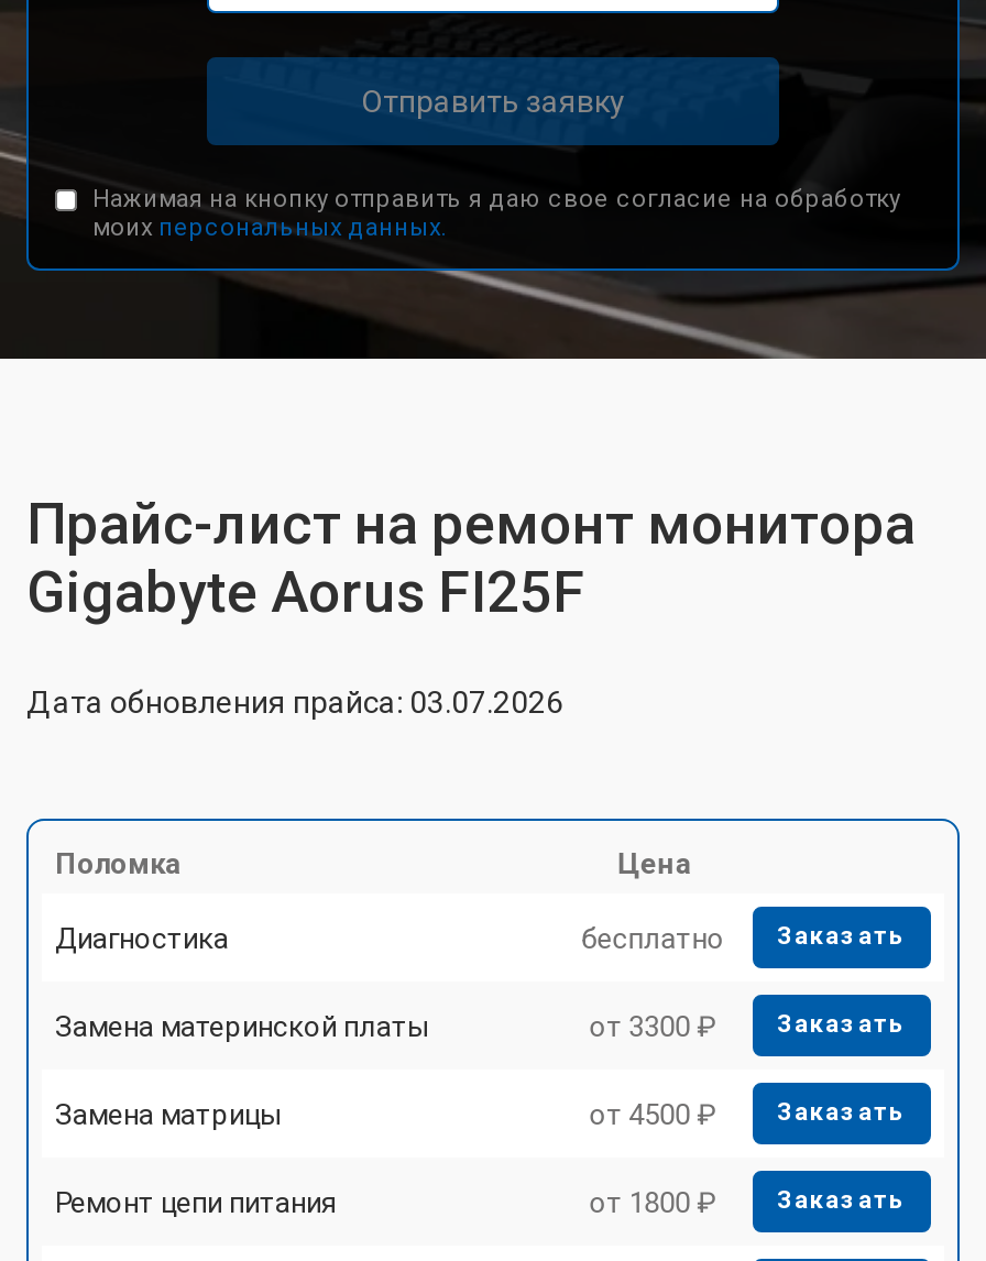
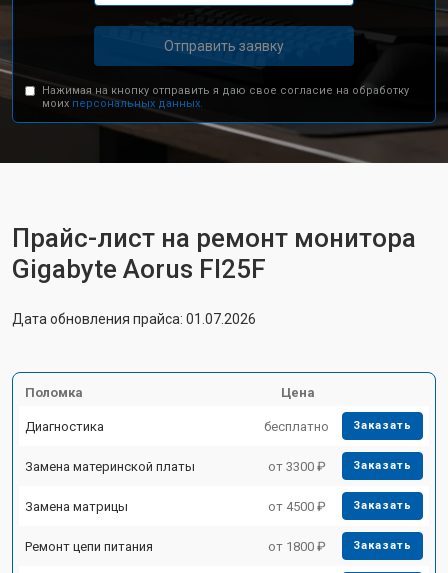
- Дата обновления прайса: 03.07.2026
+ Дата обновления прайса: 01.07.2026
